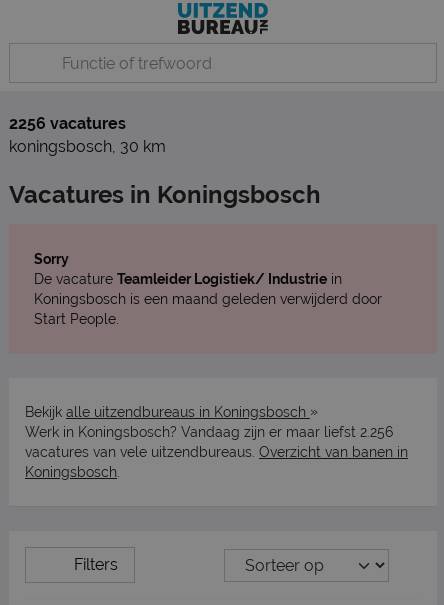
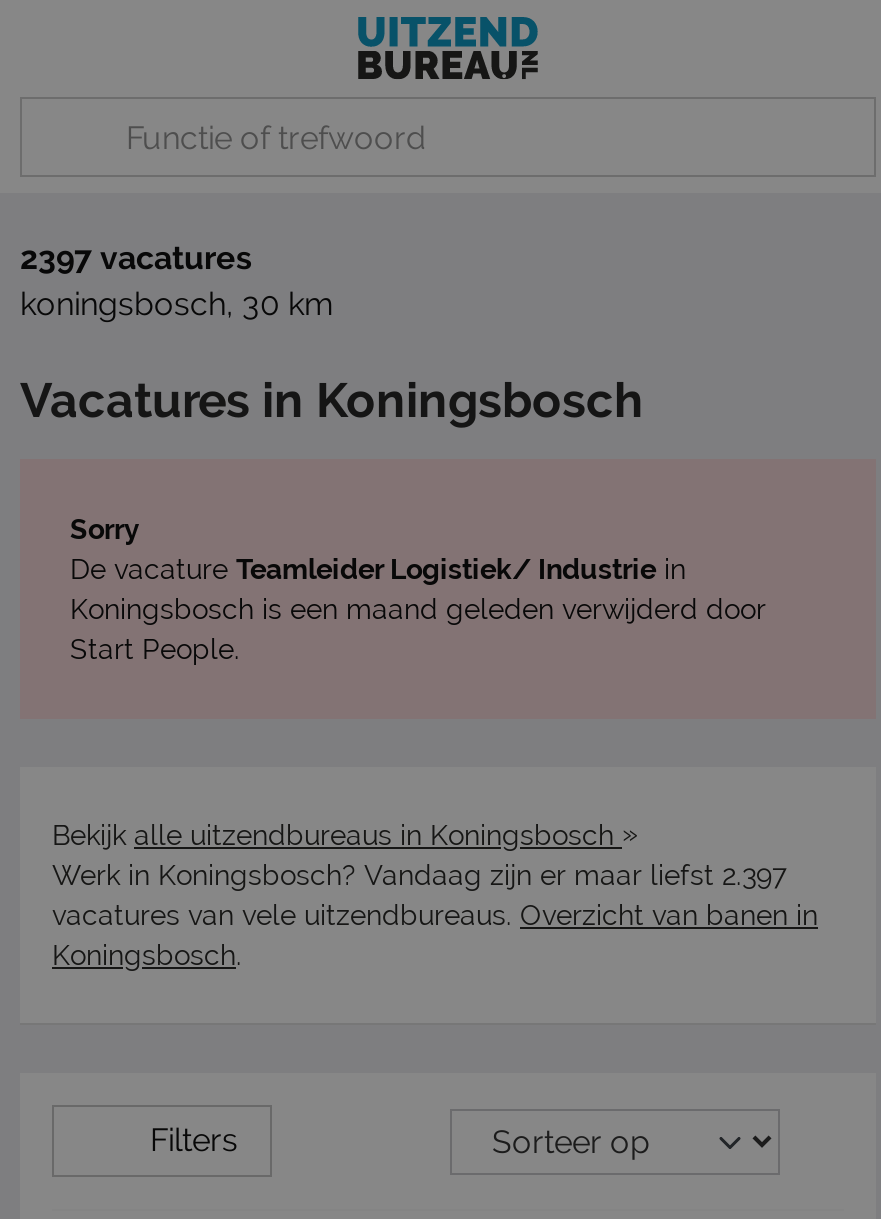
- 2256 vacatures
+ 2397 vacatures

- Werk in Koningsbosch? Vandaag zijn er maar liefst 2.256
+ Werk in Koningsbosch? Vandaag zijn er maar liefst 2.397
